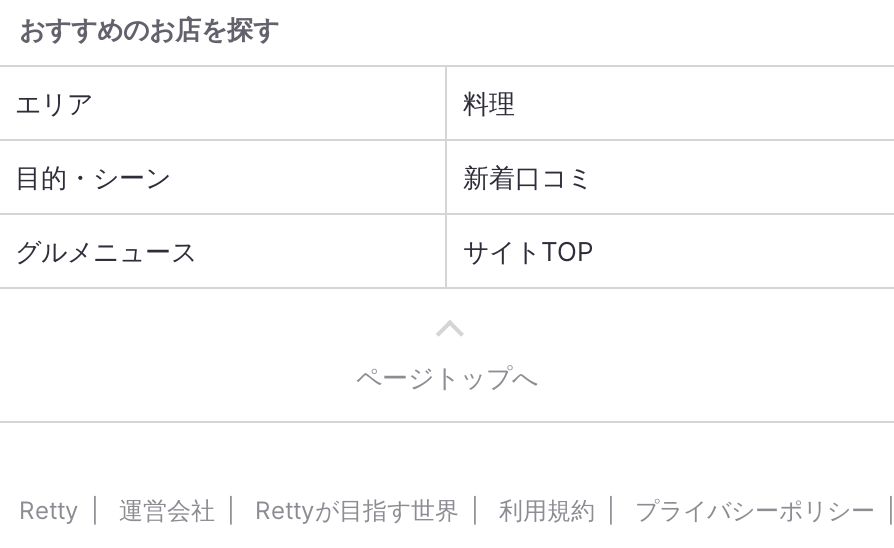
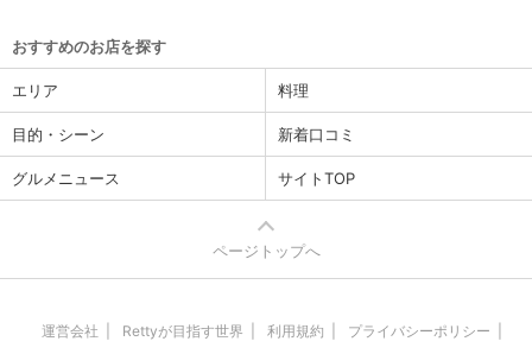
- Retty
